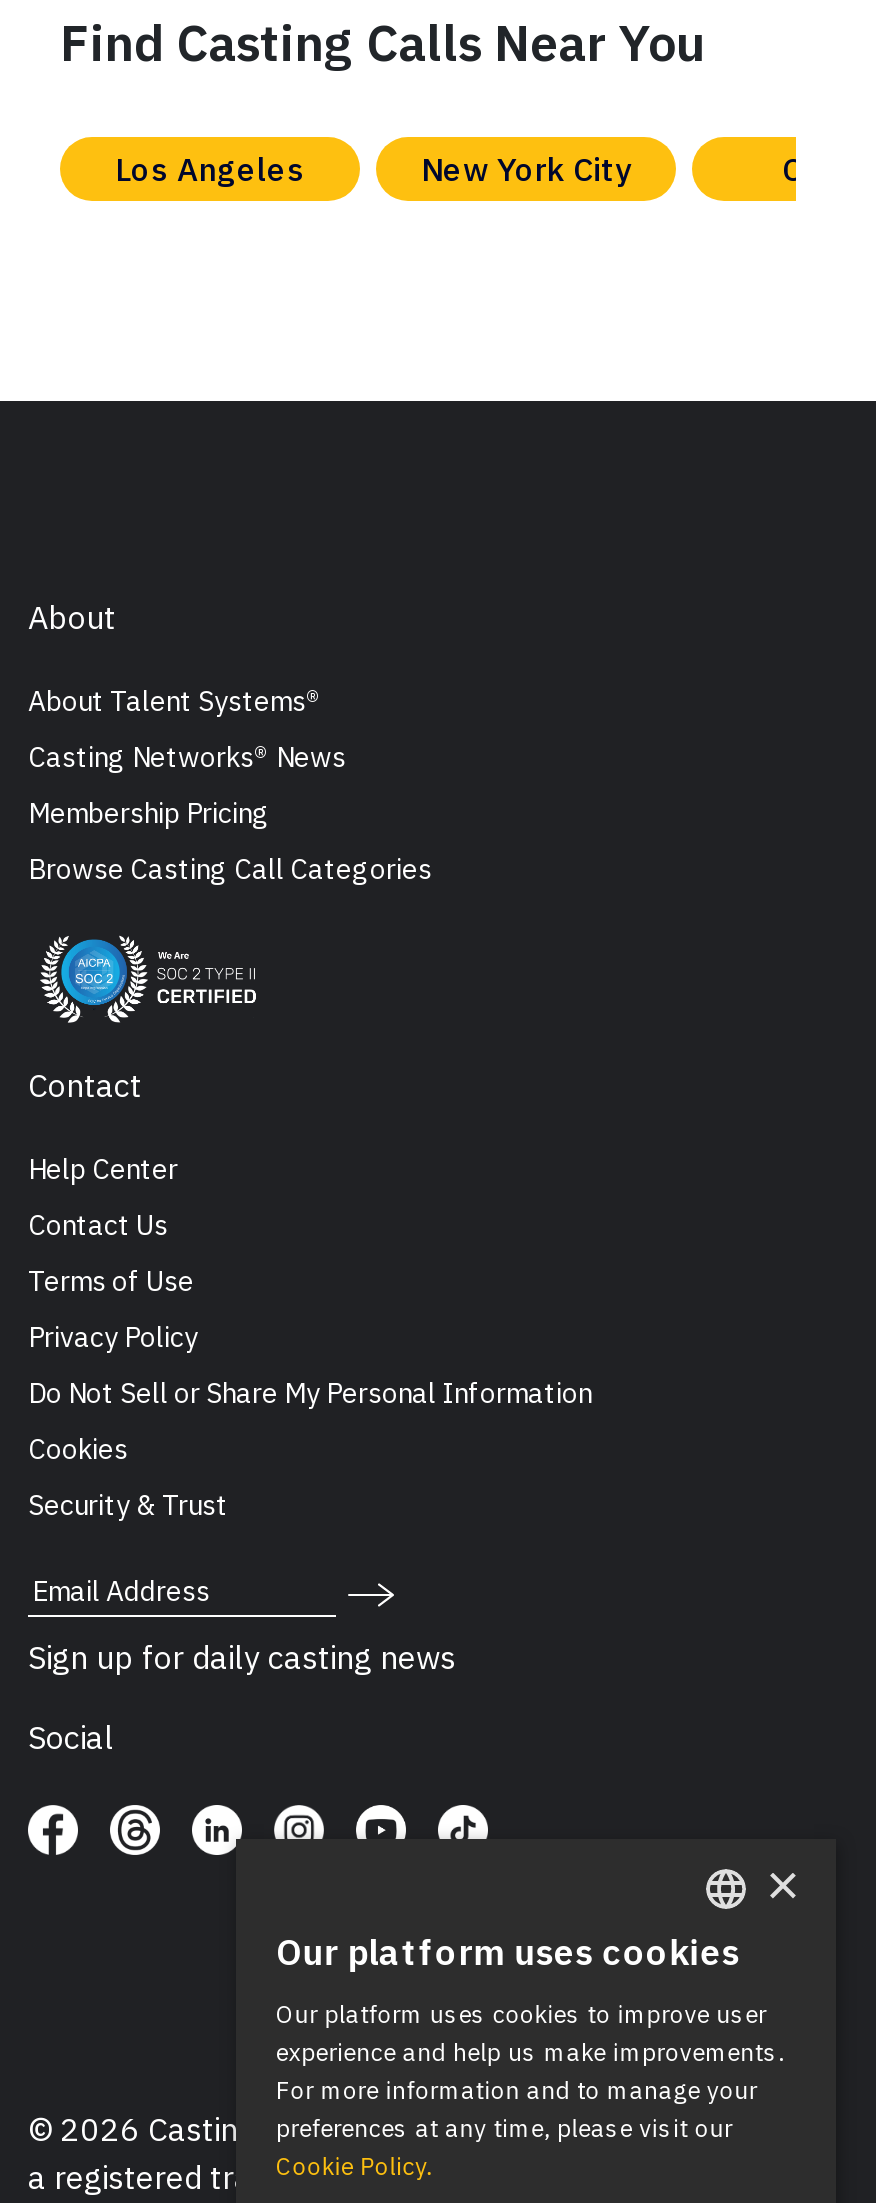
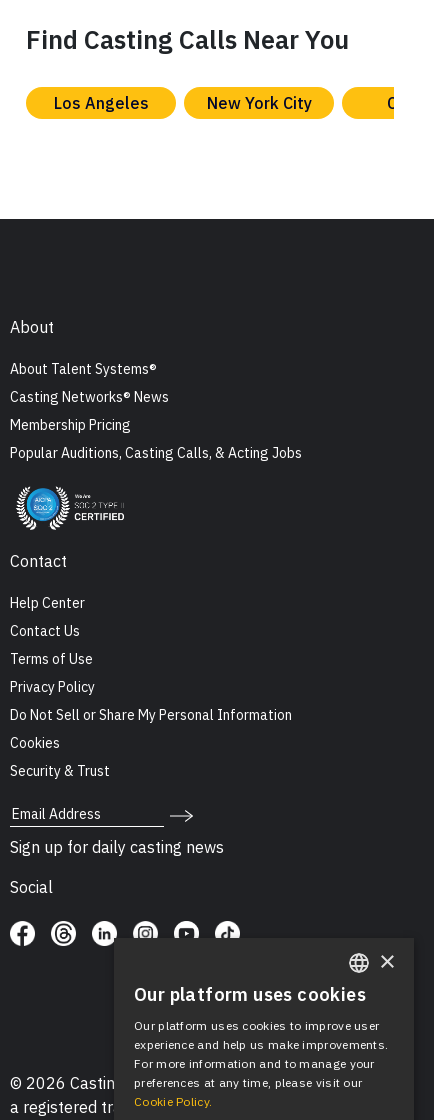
- Browse Casting Call Categories
+ Popular Auditions, Casting Calls, & Acting Jobs
